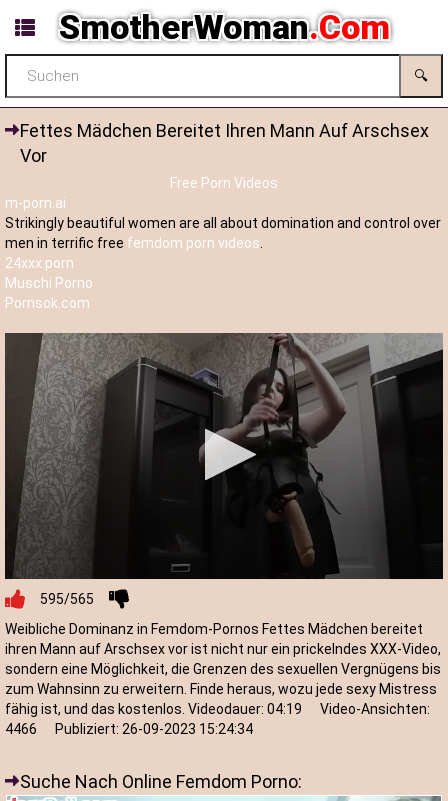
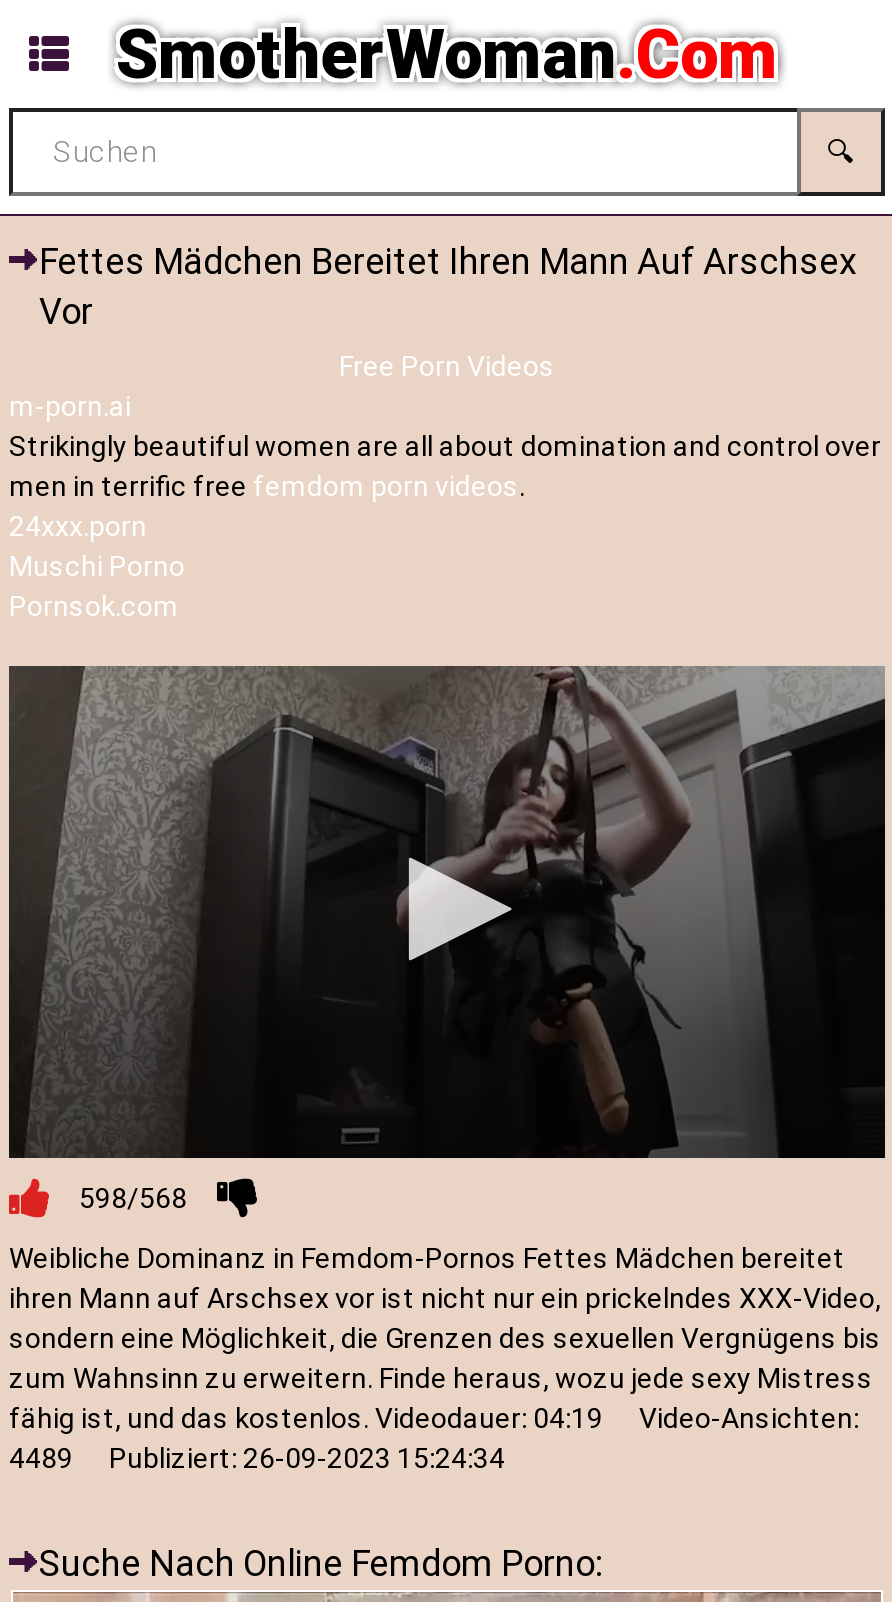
- 595/565
+ 598/568

- 4466 Publiziert: 26-09-2023 15:24:34
+ 4489 Publiziert: 26-09-2023 15:24:34
